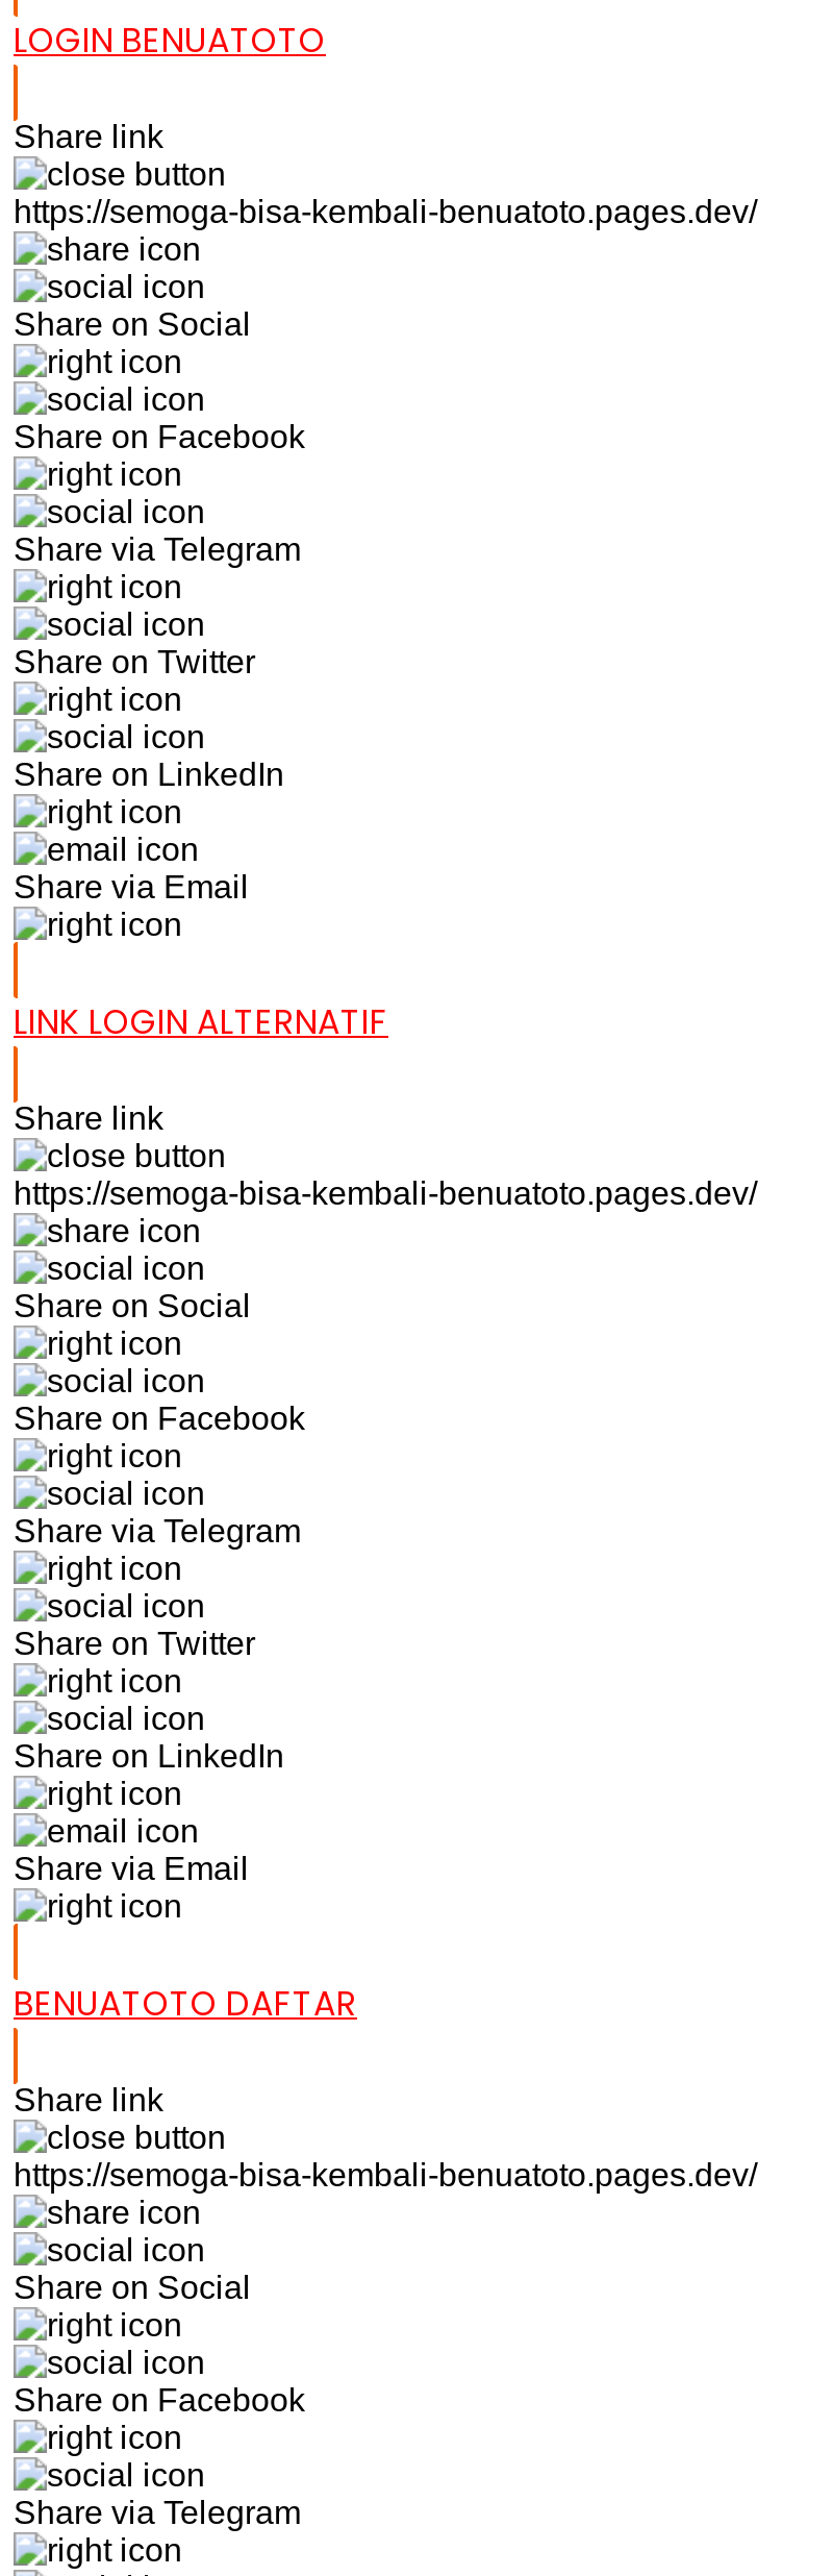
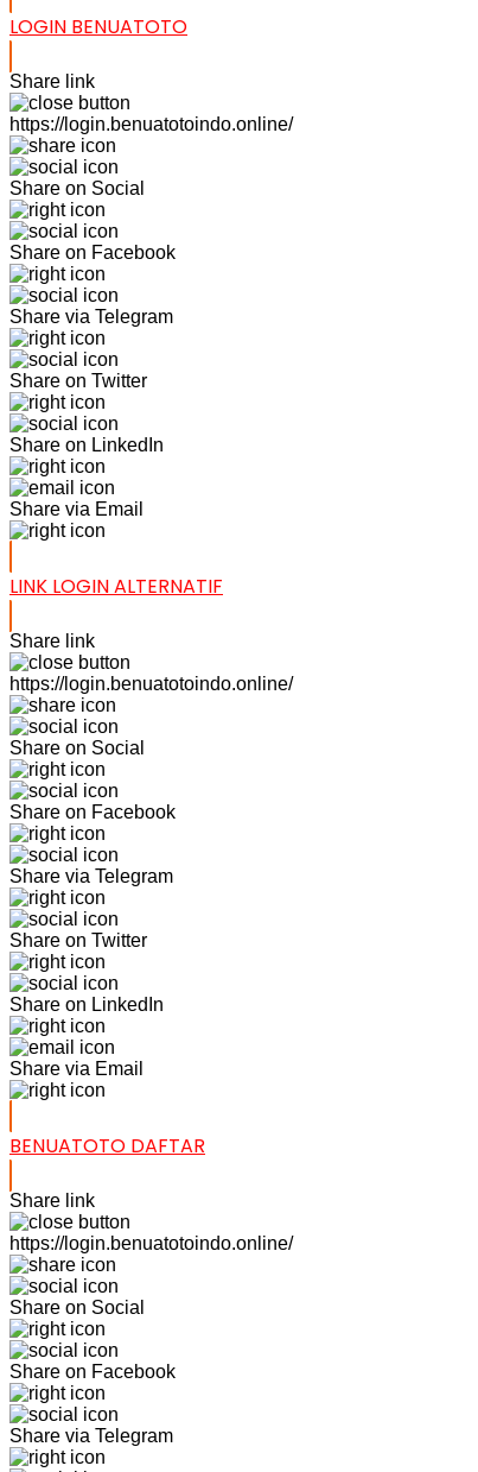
- https://semoga-bisa-kembali-benuatoto.pages.dev/
+ https://login.benuatotoindo.online/

- https://semoga-bisa-kembali-benuatoto.pages.dev/
+ https://login.benuatotoindo.online/

- https://semoga-bisa-kembali-benuatoto.pages.dev/
+ https://login.benuatotoindo.online/
